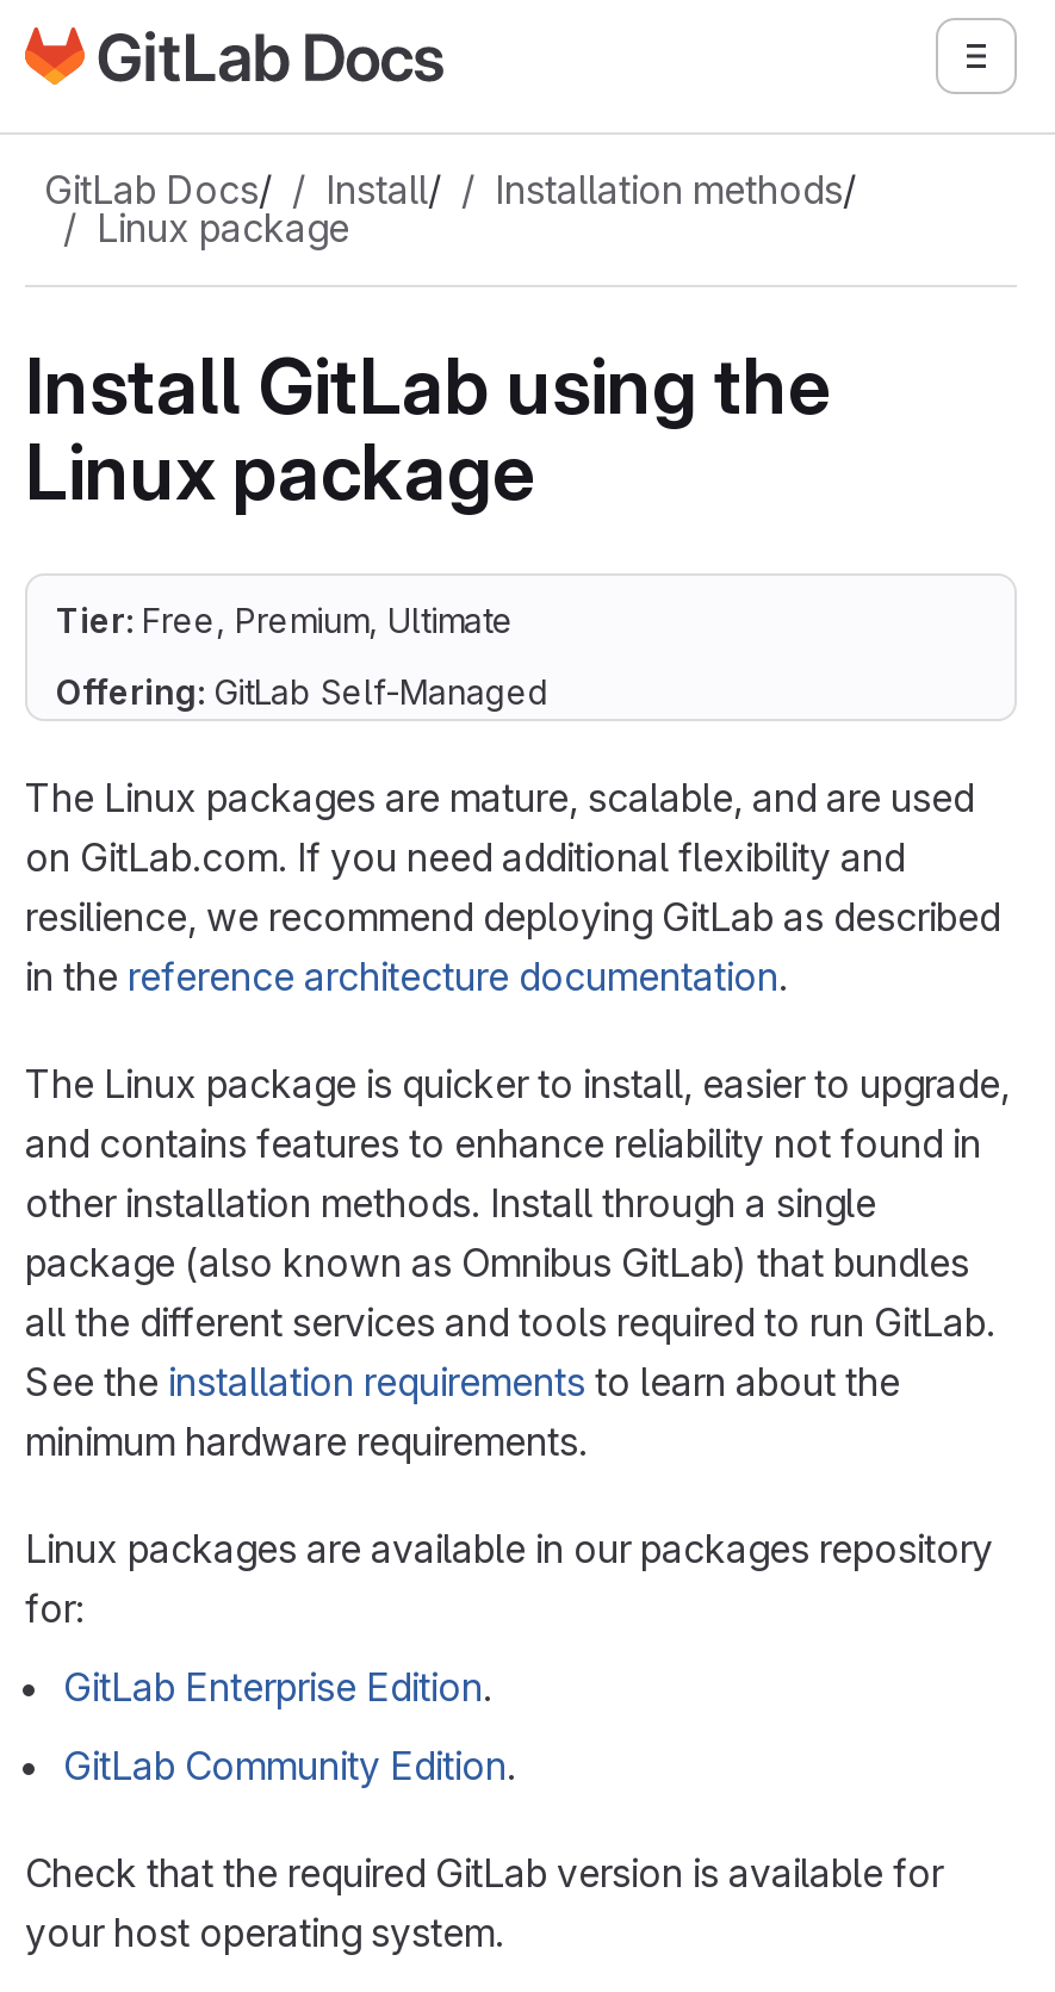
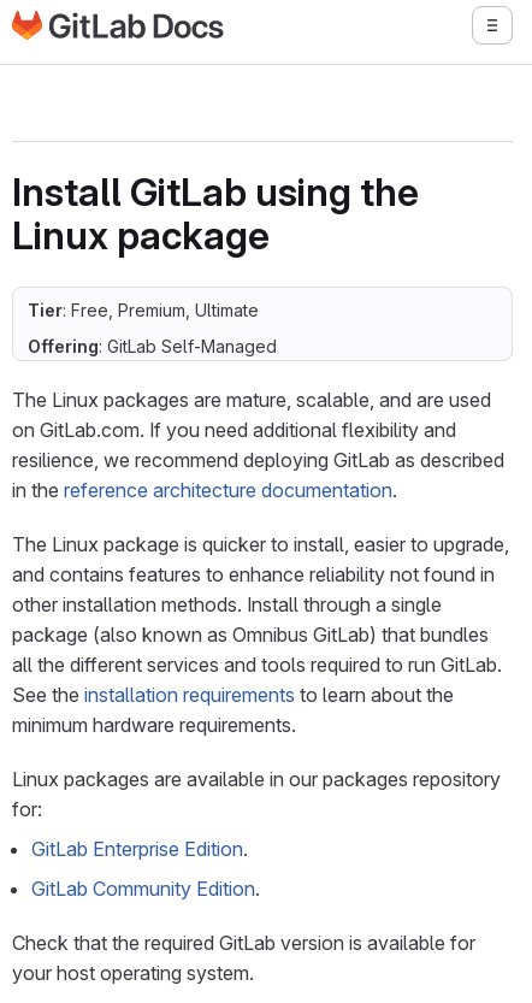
- GitLab Docs/
- Install/
- Installation methods/
- Linux package
